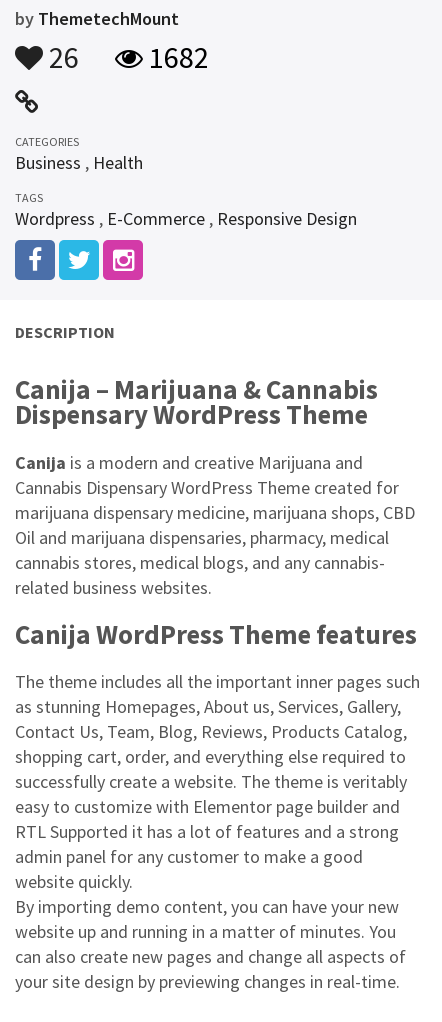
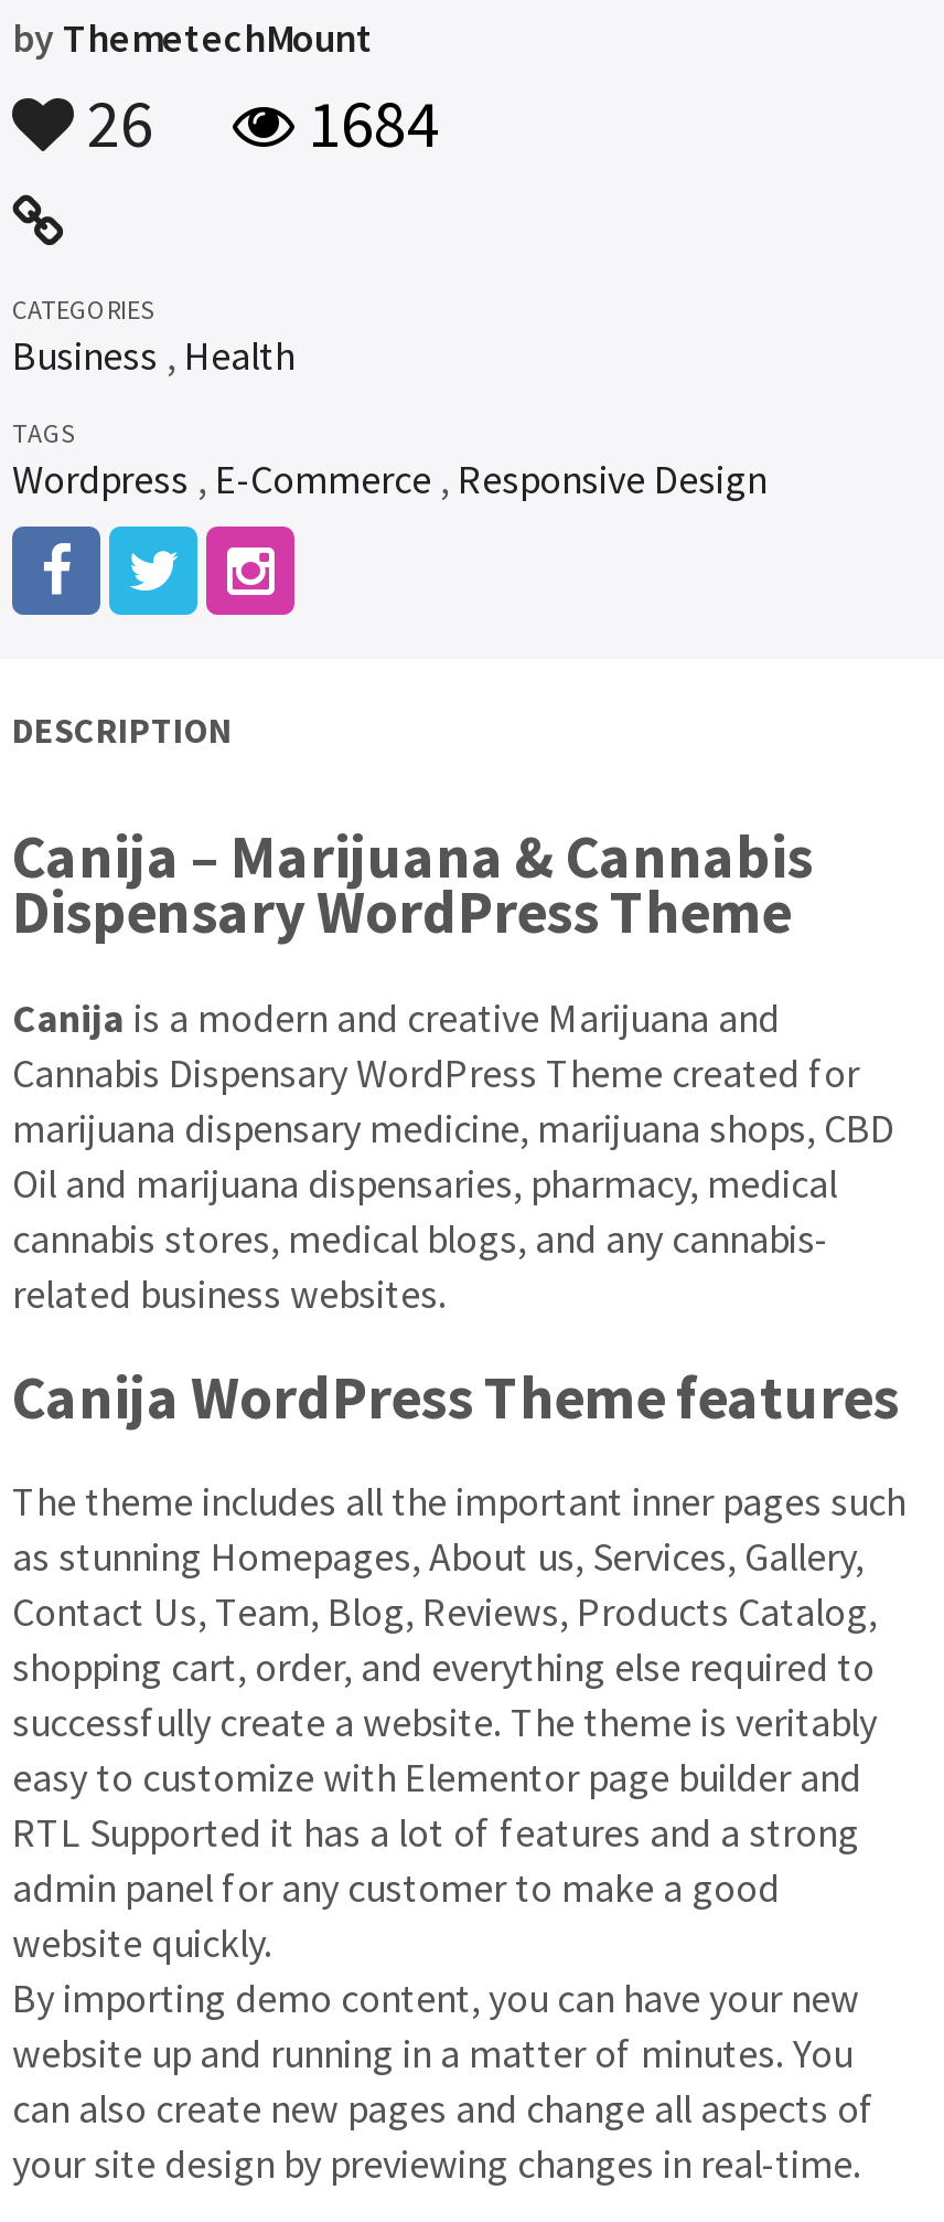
- 26 1682
+ 26 1684
